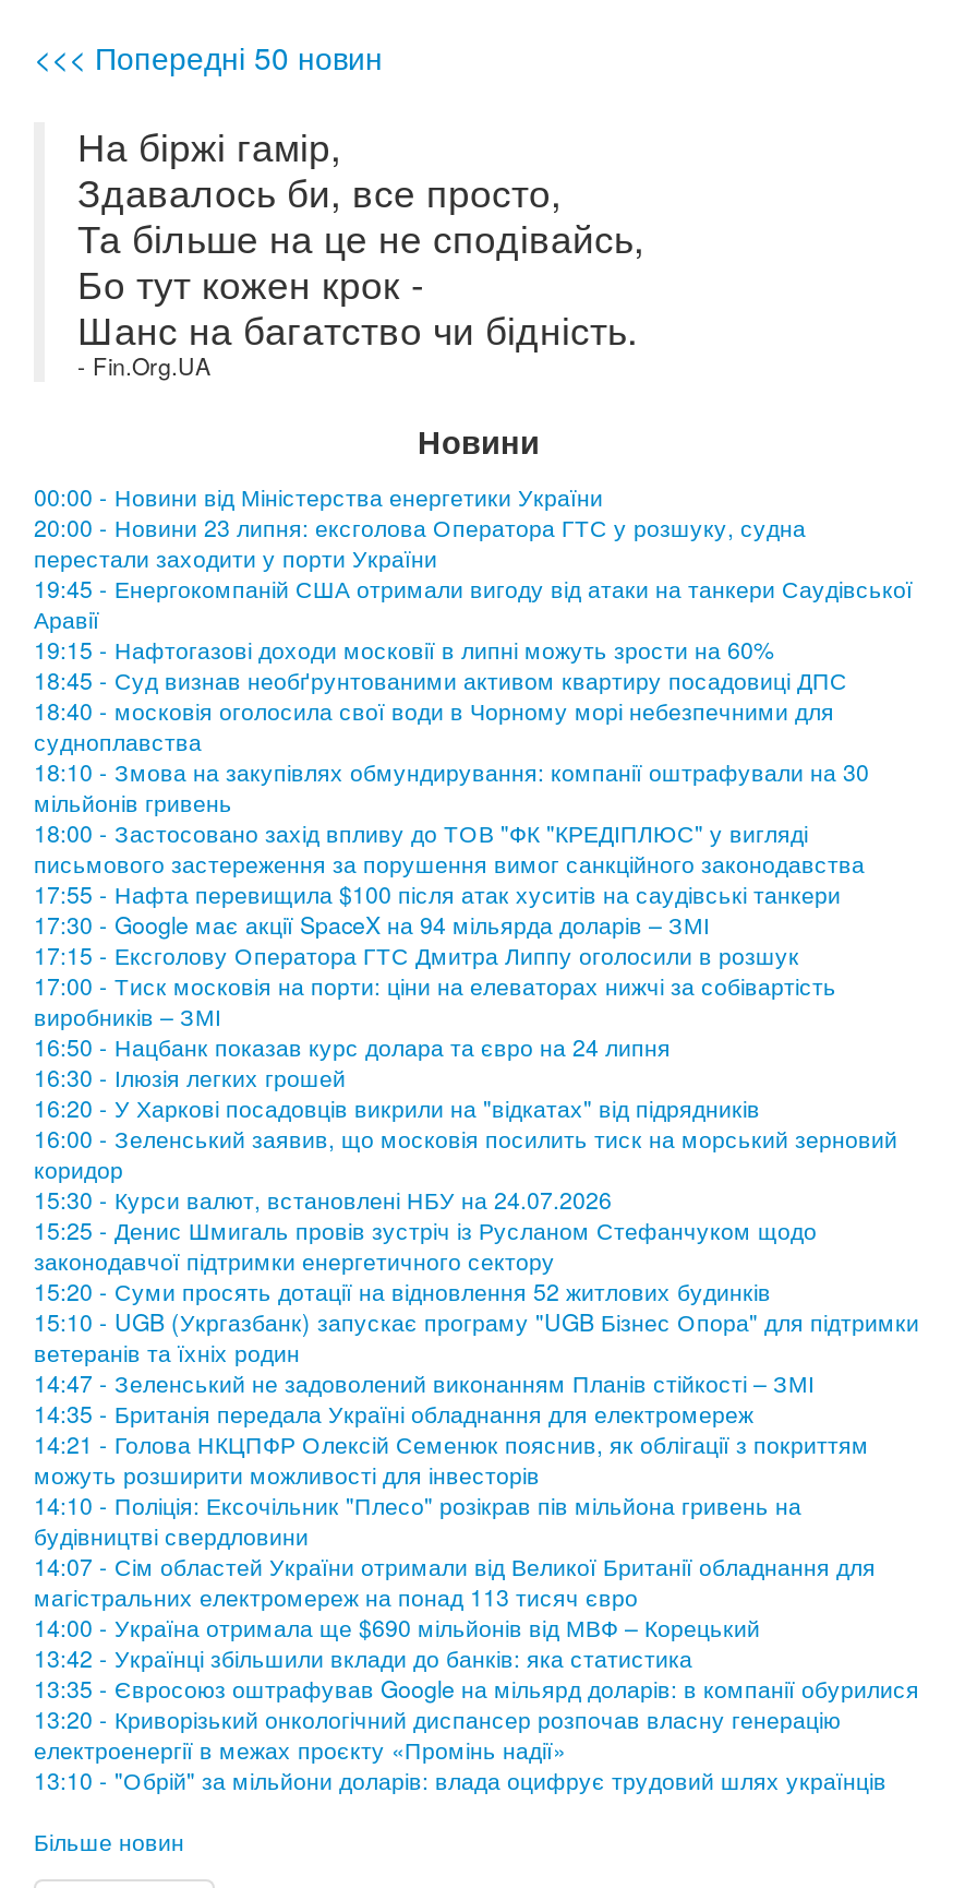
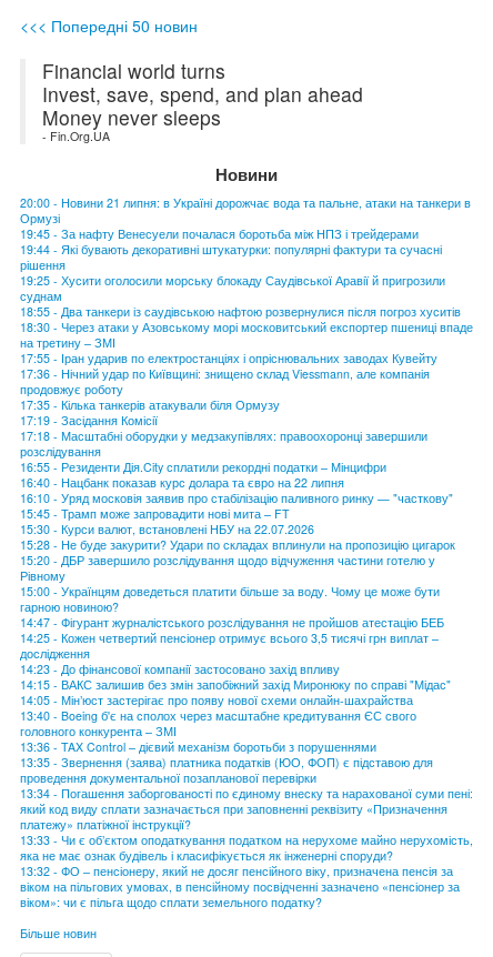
- На біржі гамір,
- Здавалось би, все просто,
- Та більше на це не сподівайсь,
- Бо тут кожен крок -
- Шанс на багатство чи бідність.
+ Financial world turns
+ Invest, save, spend, and plan ahead
+ Money never sleeps

moved up: - Fin.Org.UA | Новини

- 00:00 - Новини від Міністерства енергетики України
- 20:00 - Новини 23 липня: ексголова Оператора ГТС у розшуку, судна
- перестали заходити у порти України
- 19:45 - Енергокомпаній США отримали вигоду від атаки на танкери Саудівської
- Аравії
- 19:15 - Нафтогазові доходи московії в липні можуть зрости на 60%
- 18:45 - Суд визнав необґрунтованими активом квартиру посадовиці ДПС
- 18:40 - московія оголосила свої води в Чорному морі небезпечними для
- судноплавства
- 18:10 - Змова на закупівлях обмундирування: компанії оштрафували на 30
- мільйонів гривень
- 18:00 - Застосовано захід впливу до ТОВ "ФК "КРЕДІПЛЮС" у вигляді
- письмового застереження за порушення вимог санкційного законодавства
- 17:55 - Нафта перевищила $100 після атак хуситів на саудівські танкери
- 17:30 - Google має акції SpaceX на 94 мільярда доларів – ЗМІ
- 17:15 - Ексголову Оператора ГТС Дмитра Липпу оголосили в розшук
- 17:00 - Тиск московія на порти: ціни на елеваторах нижчі за собівартість
- виробників – ЗМІ
- 16:50 - Нацбанк показав курс долара та євро на 24 липня
- 16:30 - Ілюзія легких грошей
- 16:20 - У Харкові посадовців викрили на "відкатах" від підрядників
- 16:00 - Зеленський заявив, що московія посилить тиск на морський зерновий
- коридор
- 15:30 - Курси валют, встановлені НБУ на 24.07.2026
- 15:25 - Денис Шмигаль провів зустріч із Русланом Стефанчуком щодо
- законодавчої підтримки енергетичного сектору
- 15:20 - Суми просять дотації на відновлення 52 житлових будинків
- 15:10 - UGB (Укргазбанк) запускає програму "UGB Бізнес Опора" для підтримки
- ветеранів та їхніх родин
- 14:47 - Зеленський не задоволений виконанням Планів стійкості – ЗМІ
- 14:35 - Британія передала Україні обладнання для електромереж
- 14:21 - Голова НКЦПФР Олексій Семенюк пояснив, як облігації з покриттям
- можуть розширити можливості для інвесторів
- 14:10 - Поліція: Ексочільник "Плесо" розікрав пів мільйона гривень на
- будівництві свердловини
- 14:07 - Сім областей України отримали від Великої Британії обладнання для
- магістральних електромереж на понад 113 тисяч євро
- 14:00 - Україна отримала ще $690 мільйонів від МВФ – Корецький
- 13:42 - Українці збільшили вклади до банків: яка статистика
- 13:35 - Євросоюз оштрафував Google на мільярд доларів: в компанії обурилися
- 13:20 - Криворізький онкологічний диспансер розпочав власну генерацію
- електроенергії в межах проєкту «Промінь надії»
- 13:10 - "Обрій" за мільйони доларів: влада оцифрує трудовий шлях українців
+ 20:00 - Новини 21 липня: в Україні дорожчає вода та пальне, атаки на танкери в
+ Ормузі
+ 19:45 - За нафту Венесуели почалася боротьба між НПЗ і трейдерами
+ 19:44 - Які бувають декоративні штукатурки: популярні фактури та сучасні
+ рішення
+ 19:25 - Хусити оголосили морську блокаду Саудівської Аравії й пригрозили
+ суднам
+ 18:55 - Два танкери із саудівською нафтою розвернулися після погроз хуситів
+ 18:30 - Через атаки у Азовському морі московитський експортер пшениці впаде
+ на третину – ЗМІ
+ 17:55 - Іран ударив по електростанціях і опріснювальних заводах Кувейту
+ 17:36 - Нічний удар по Київщині: знищено склад Viessmann, але компанія
+ продовжує роботу
+ 17:35 - Кілька танкерів атакували біля Ормузу
+ 17:19 - Засідання Комісії
+ 17:18 - Масштабні оборудки у медзакупівлях: правоохоронці завершили
+ розслідування
+ 16:55 - Резиденти Дія.City сплатили рекордні податки – Мінцифри
+ 16:40 - Нацбанк показав курс долара та євро на 22 липня
+ 16:10 - Уряд московія заявив про стабілізацію паливного ринку — "часткову"
+ 15:45 - Трамп може запровадити нові мита – FT
+ 15:30 - Курси валют, встановлені НБУ на 22.07.2026
+ 15:28 - Не буде закурити? Удари по складах вплинули на пропозицію цигарок
+ 15:20 - ДБР завершило розслідування щодо відчуження частини готелю у
+ Рівному
+ 15:00 - Українцям доведеться платити більше за воду. Чому це може бути
+ гарною новиною?
+ 14:47 - Фігурант журналістського розслідування не пройшов атестацію БЕБ
+ 14:25 - Кожен четвертий пенсіонер отримує всього 3,5 тисячі грн виплат –
+ дослідження
+ 14:23 - До фінансової компанії застосовано захід впливу
+ 14:15 - ВАКС залишив без змін запобіжний захід Миронюку по справі "Мідас"
+ 14:05 - Мін’юст застерігає про появу нової схеми онлайн-шахрайства
+ 13:40 - Boeing б'є на сполох через масштабне кредитування ЄС свого
+ головного конкурента – ЗМІ
+ 13:36 - TAX Control – дієвий механізм боротьби з порушеннями
+ 13:35 - Звернення (заява) платника податків (ЮО, ФОП) є підставою для
+ проведення документальної позапланової перевірки
+ 13:34 - Погашення заборгованості по єдиному внеску та нарахованої суми пені:
+ який код виду сплати зазначається при заповненні реквізиту «Призначення
+ платежу» платіжної інструкції?
+ 13:33 - Чи є об’єктом оподаткування податком на нерухоме майно нерухомість,
+ яка не має ознак будівель і класифікується як інженерні споруди?
+ 13:32 - ФО – пенсіонеру, який не досяг пенсійного віку, призначена пенсія за
+ віком на пільгових умовах, в пенсійному посвідченні зазначено «пенсіонер за
+ віком»: чи є пільга щодо сплати земельного податку?
